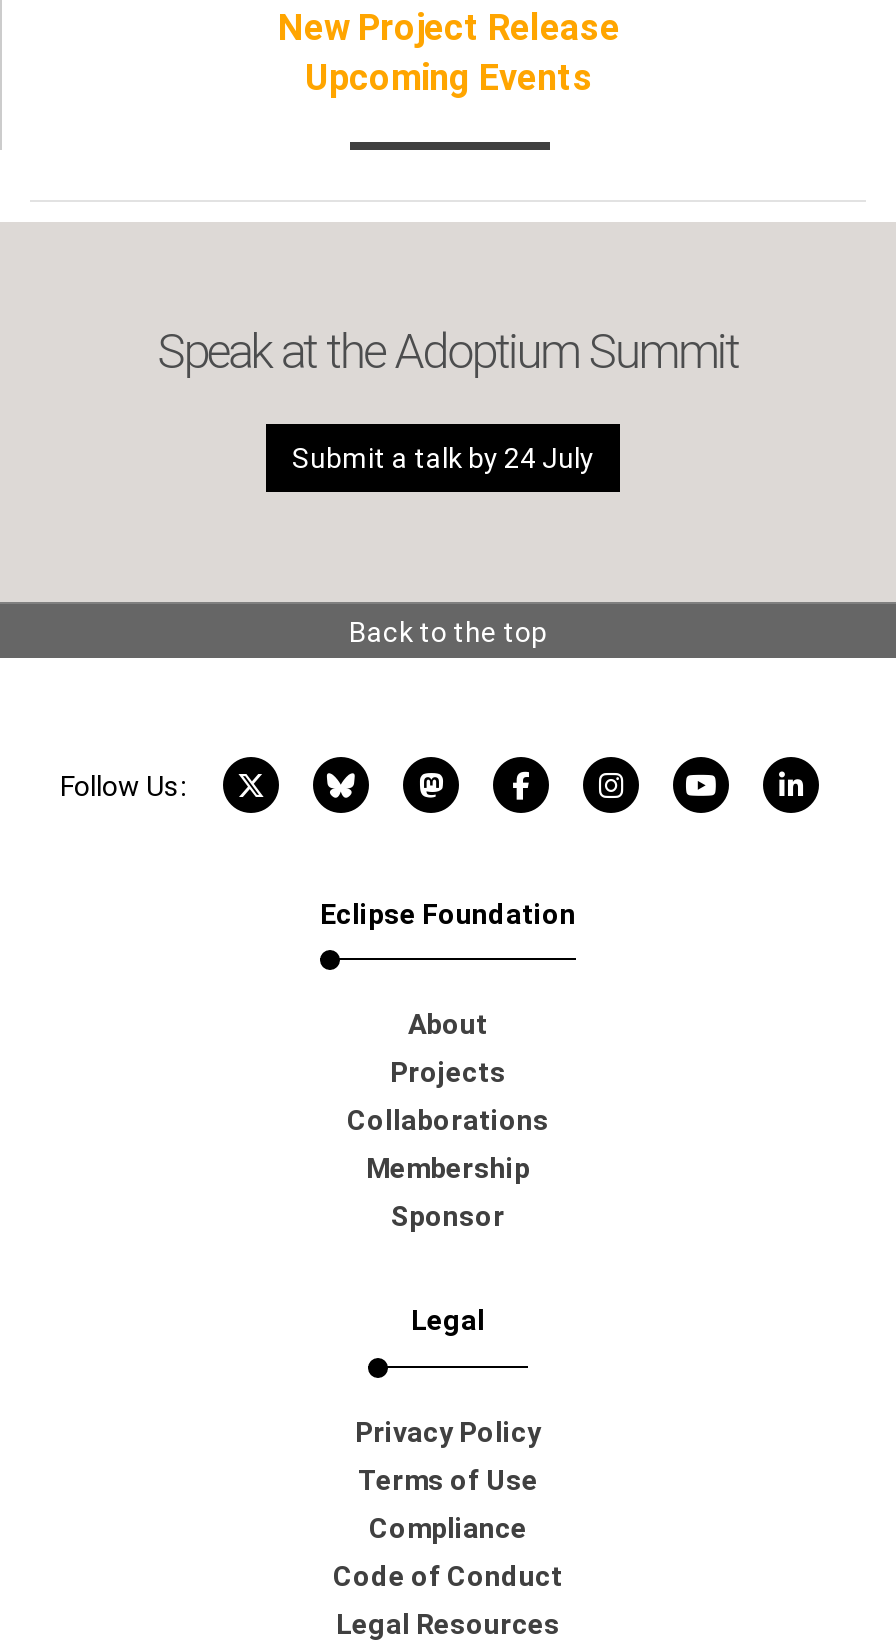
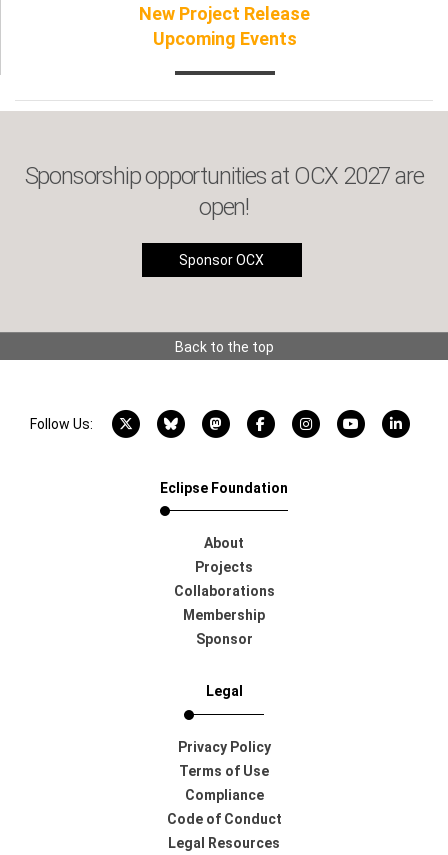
- Speak at the Adoptium Summit
+ Sponsorship opportunities at OCX 2027 are
+ open!

- Submit a talk by 24 July
+ Sponsor OCX
